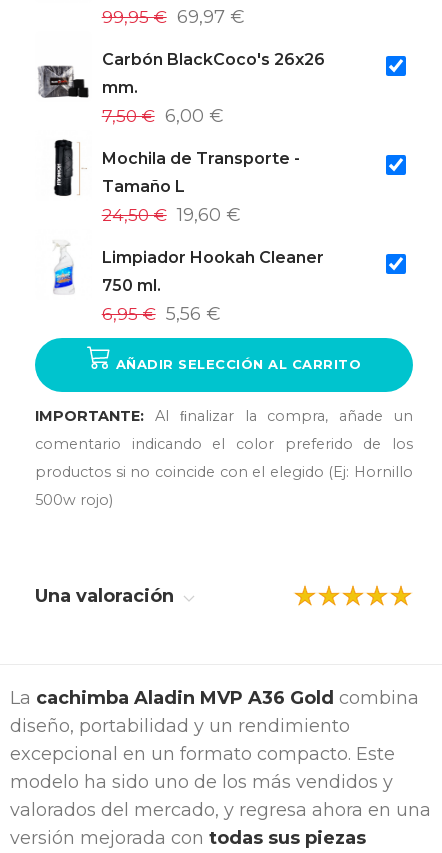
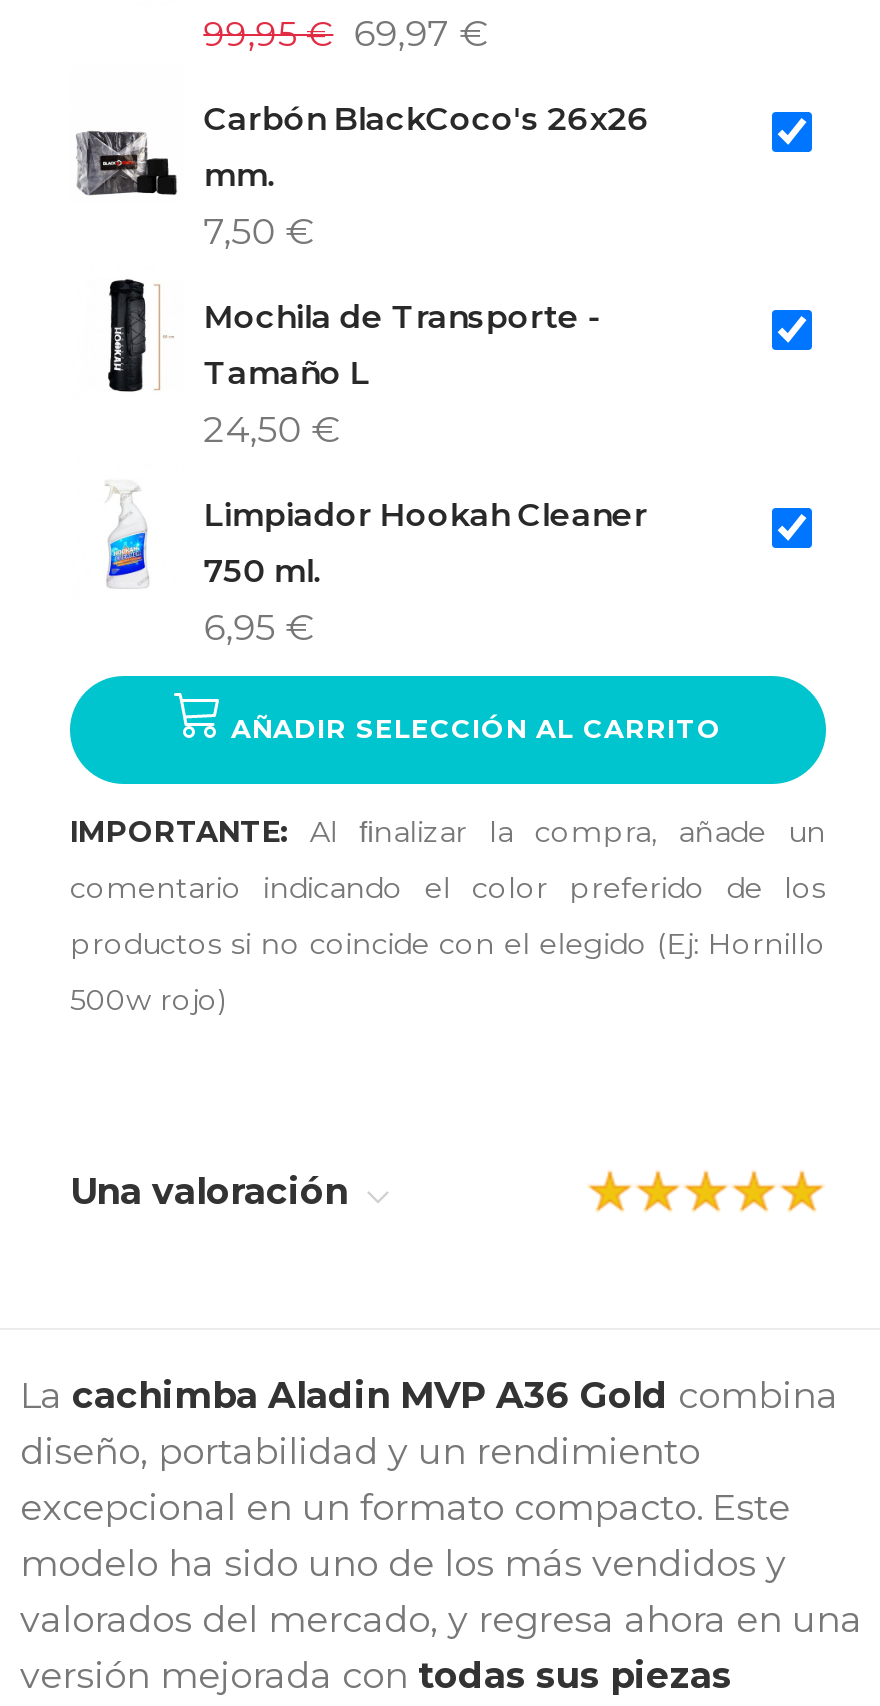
- 7,50 € 6,00 €
+ 7,50 €

- 24,50 € 19,60 €
+ 24,50 €

- 6,95 € 5,56 €
+ 6,95 €
